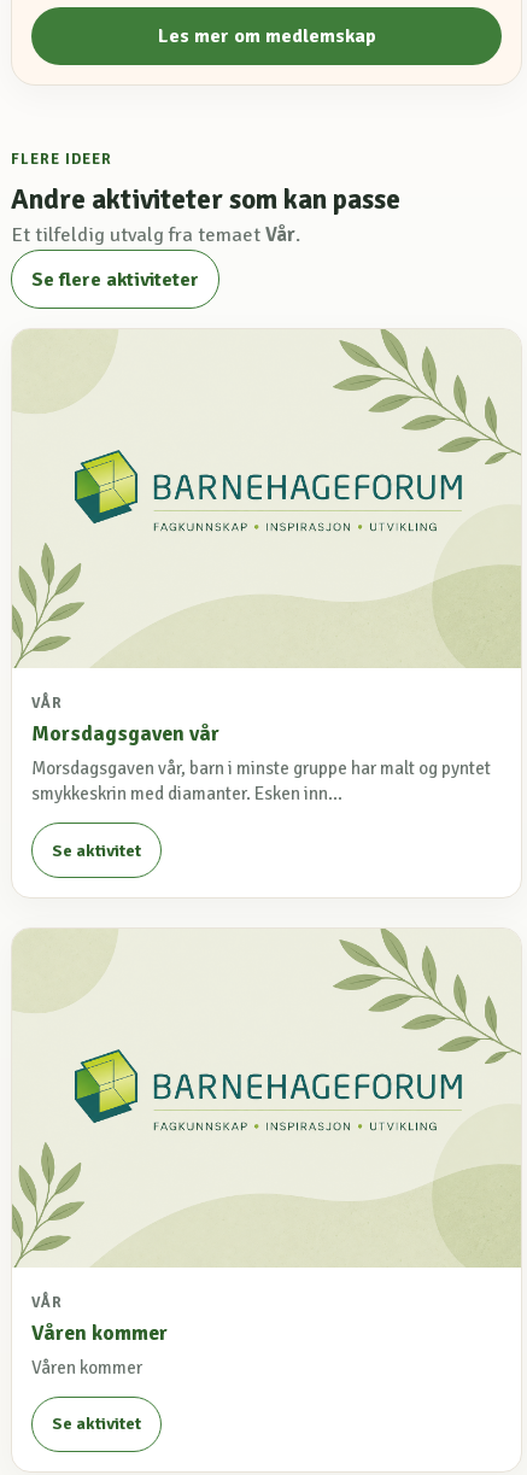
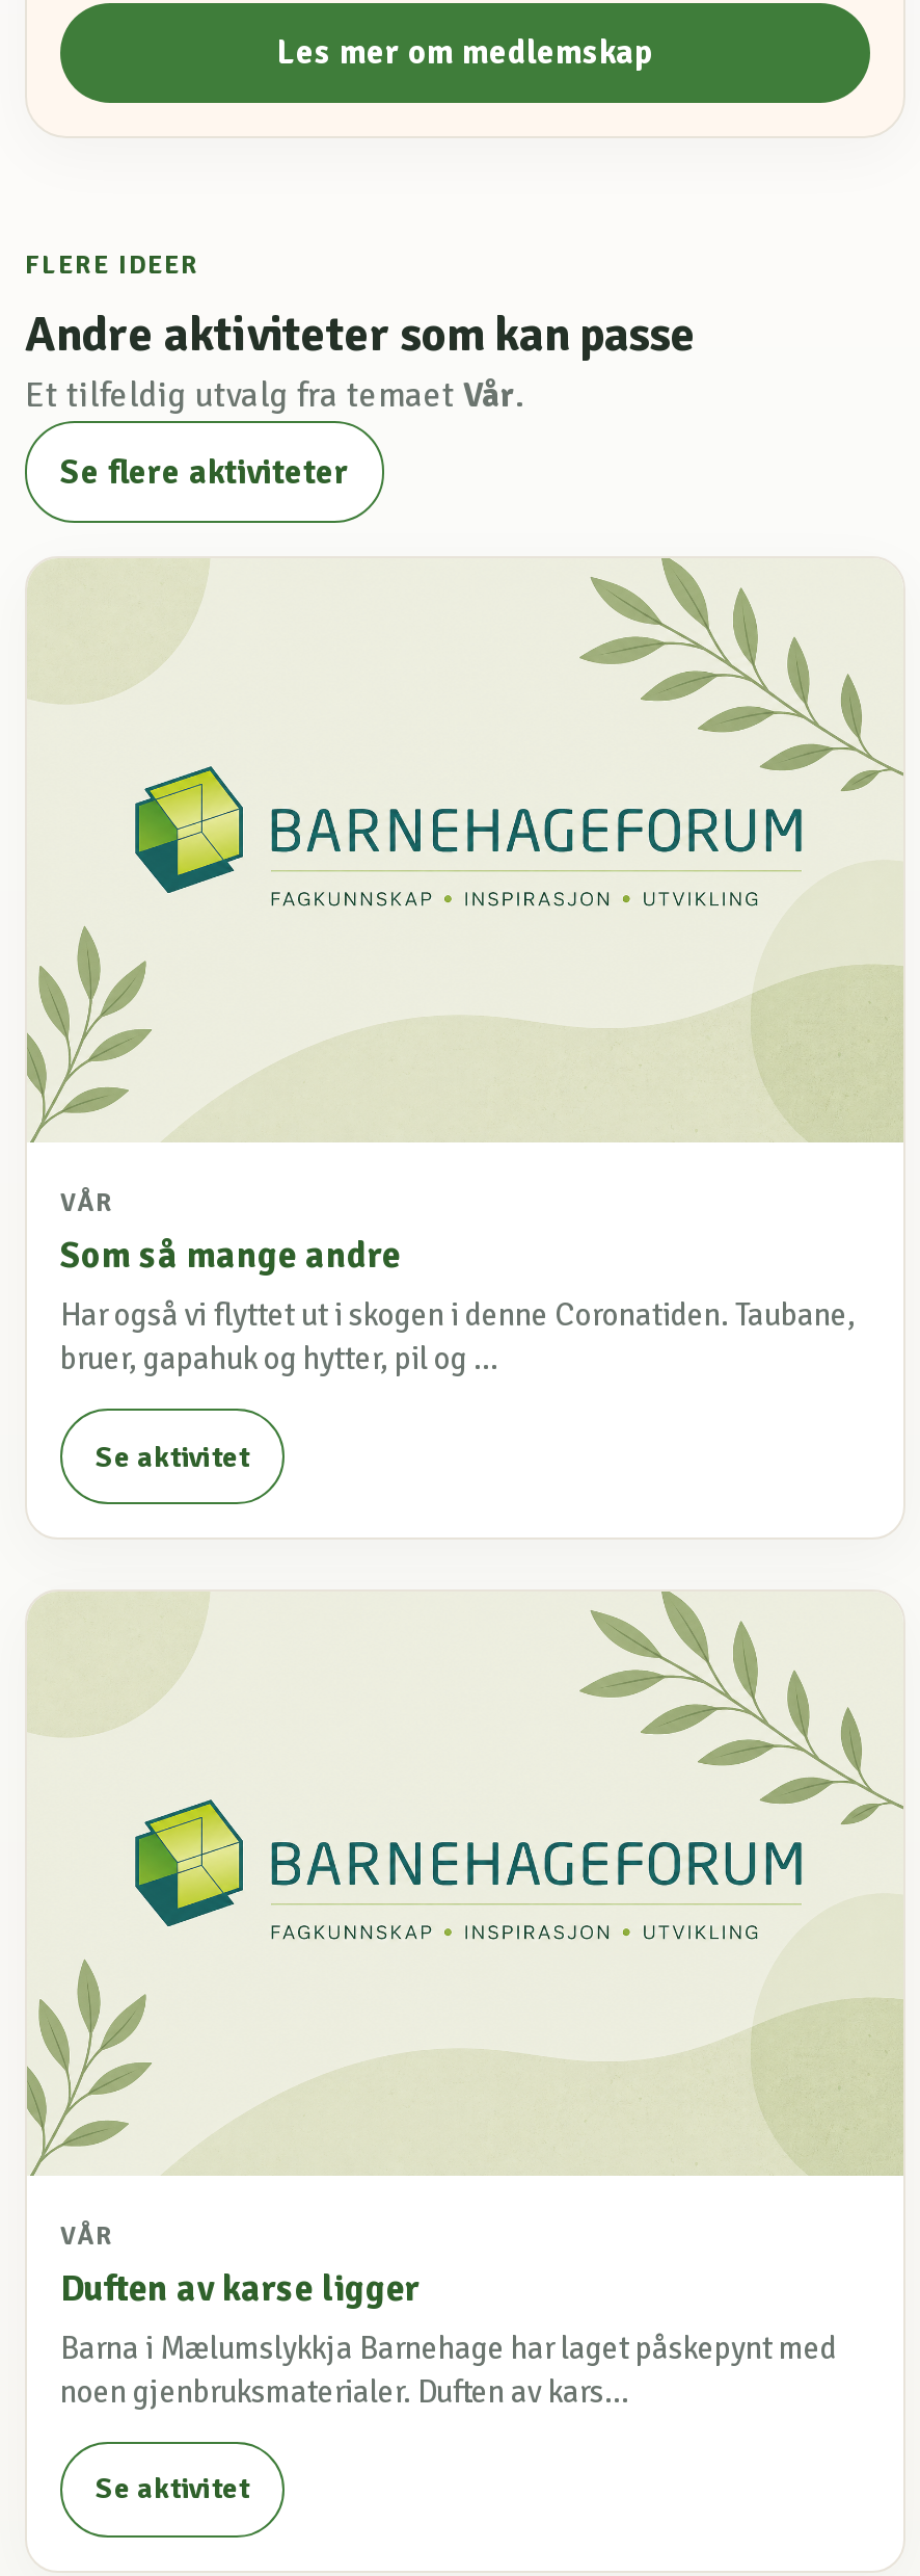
- Morsdagsgaven vår
- Morsdagsgaven vår, barn i minste gruppe har malt og pyntet
- smykkeskrin med diamanter. Esken inn...
+ Som så mange andre
+ Har også vi flyttet ut i skogen i denne Coronatiden. Taubane,
+ bruer, gapahuk og hytter, pil og ...

- Våren kommer
- Våren kommer
+ Duften av karse ligger
+ Barna i Mælumslykkja Barnehage har laget påskepynt med
+ noen gjenbruksmaterialer. Duften av kars...
